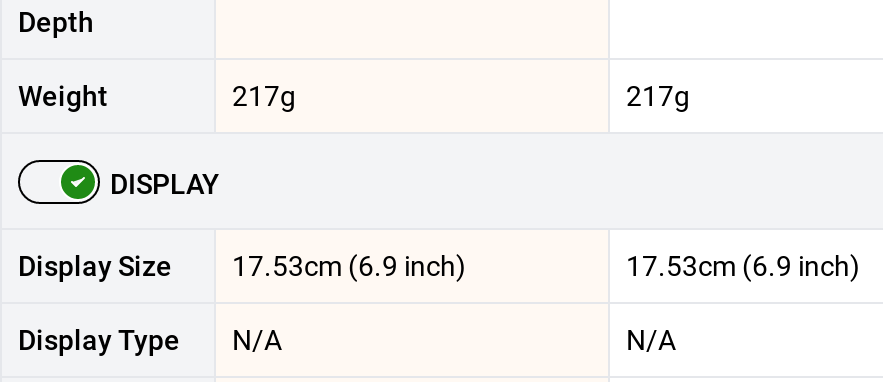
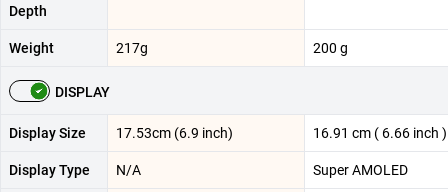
- 217g
+ 200 g

- 17.53cm (6.9 inch)
+ 16.91 cm ( 6.66 inch )

- N/A
+ Super AMOLED
